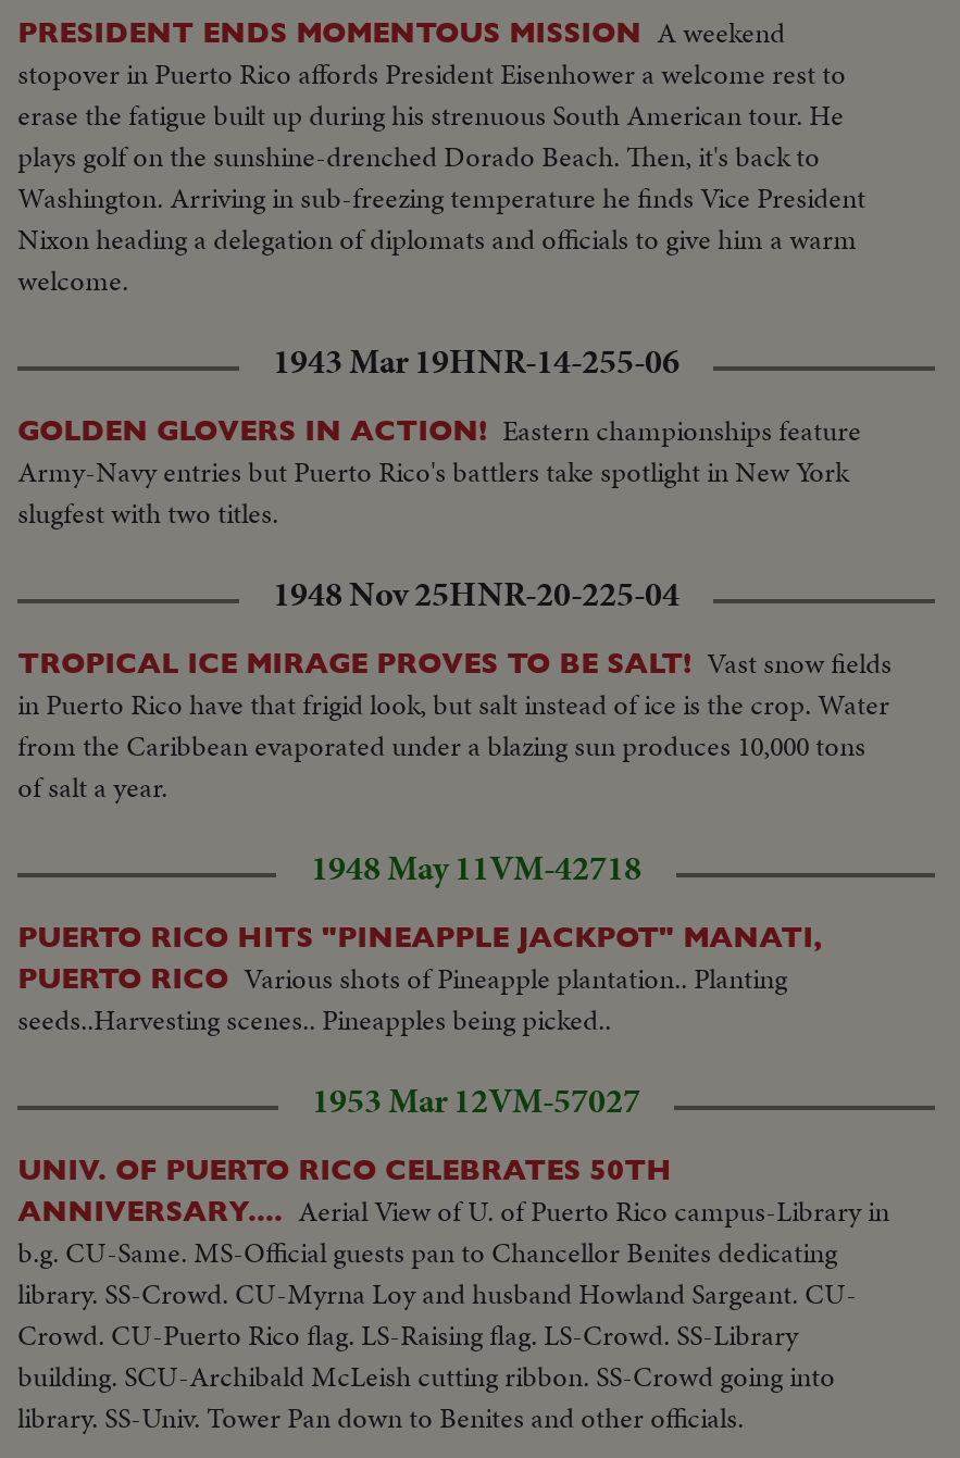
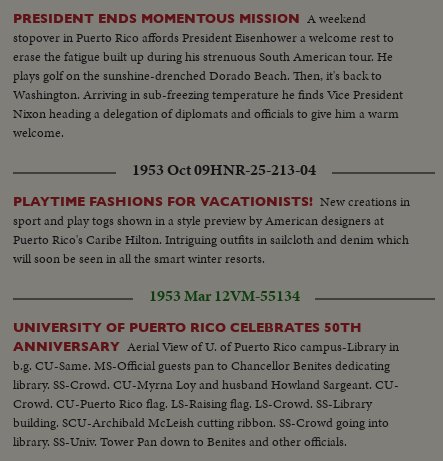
- 1943 Mar 19HNR-14-255-06
- GOLDEN GLOVERS IN ACTION! Eastern championships feature
- Army-Navy entries but Puerto Rico's battlers take spotlight in New York
- slugfest with two titles.
- 1948 Nov 25HNR-20-225-04
- TROPICAL ICE MIRAGE PROVES TO BE SALT! Vast snow fields
- in Puerto Rico have that frigid look, but salt instead of ice is the crop. Water
- from the Caribbean evaporated under a blazing sun produces 10,000 tons
- of salt a year.
- 1948 May 11VM-42718
- PUERTO RICO HITS "PINEAPPLE JACKPOT" MANATI,
- PUERTO RICO Various shots of Pineapple plantation.. Planting
- seeds..Harvesting scenes.. Pineapples being picked..
- 1953 Mar 12VM-57027
- UNIV. OF PUERTO RICO CELEBRATES 50TH
- ANNIVERSARY.... Aerial View of U. of Puerto Rico campus-Library in
+ 1953 Oct 09HNR-25-213-04
+ PLAYTIME FASHIONS FOR VACATIONISTS! New creations in
+ sport and play togs shown in a style preview by American designers at
+ Puerto Rico's Caribe Hilton. Intriguing outfits in sailcloth and denim which
+ will soon be seen in all the smart winter resorts.
+ 1953 Mar 12VM-55134
+ UNIVERSITY OF PUERTO RICO CELEBRATES 50TH
+ ANNIVERSARY Aerial View of U. of Puerto Rico campus-Library in
